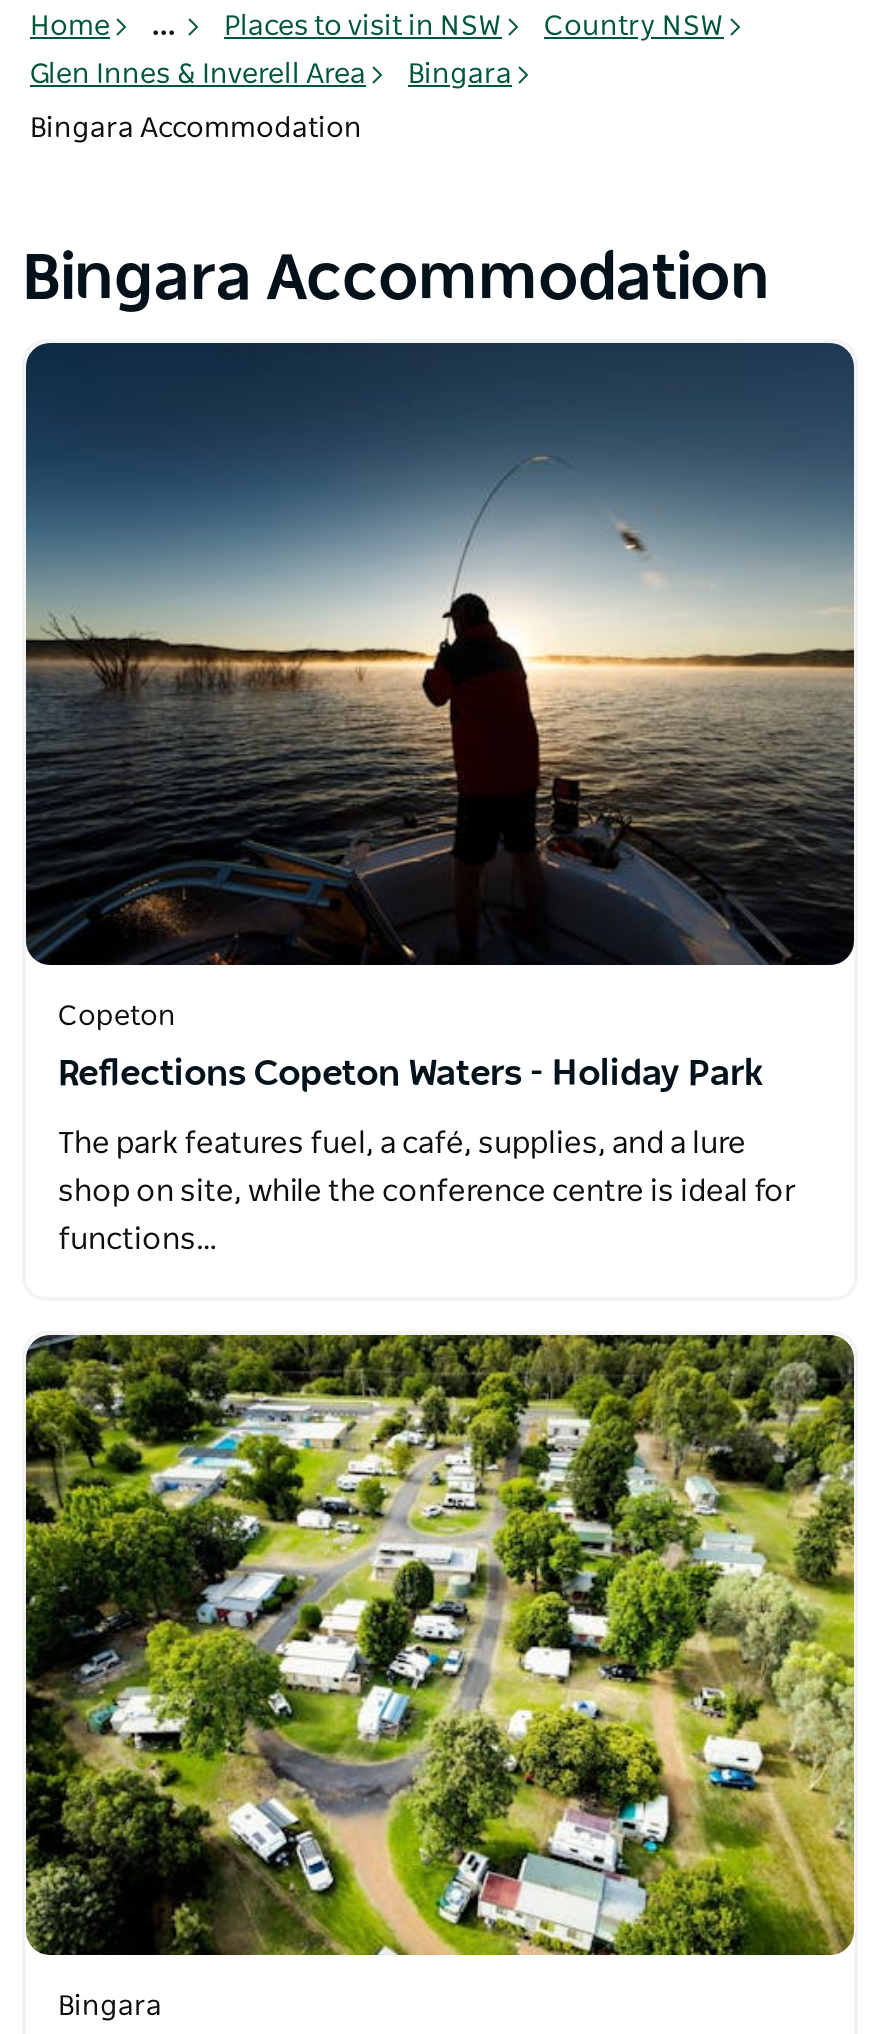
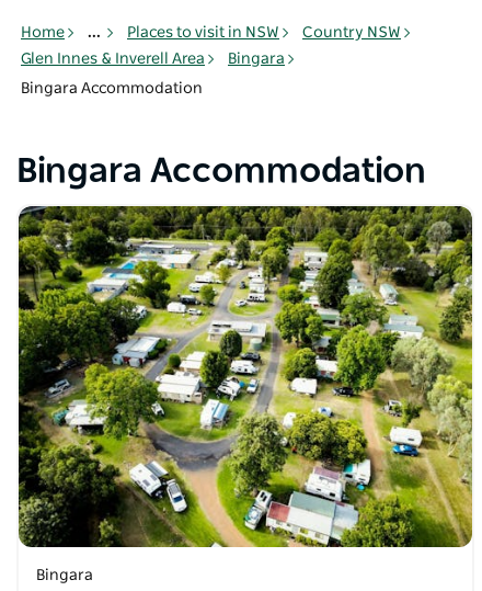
- [image]
- Copeton
- Reflections Copeton Waters - Holiday Park
- The park features fuel, a café, supplies, and a lure
- shop on site, while the conference centre is ideal for
- functions…
